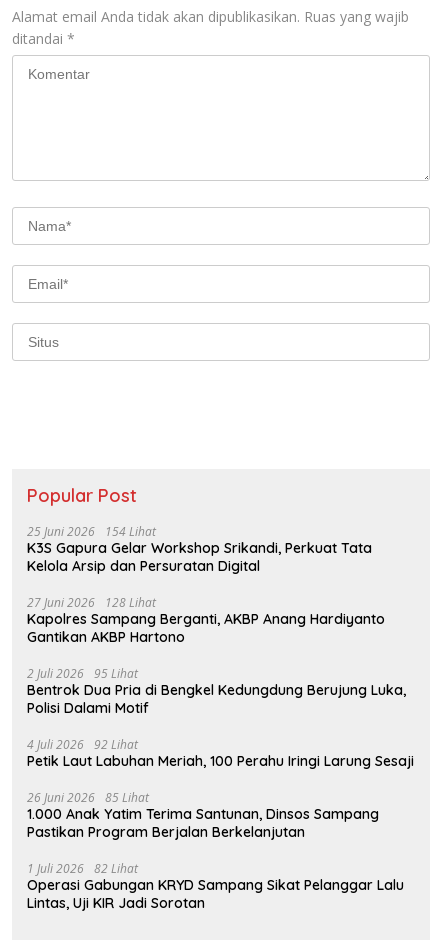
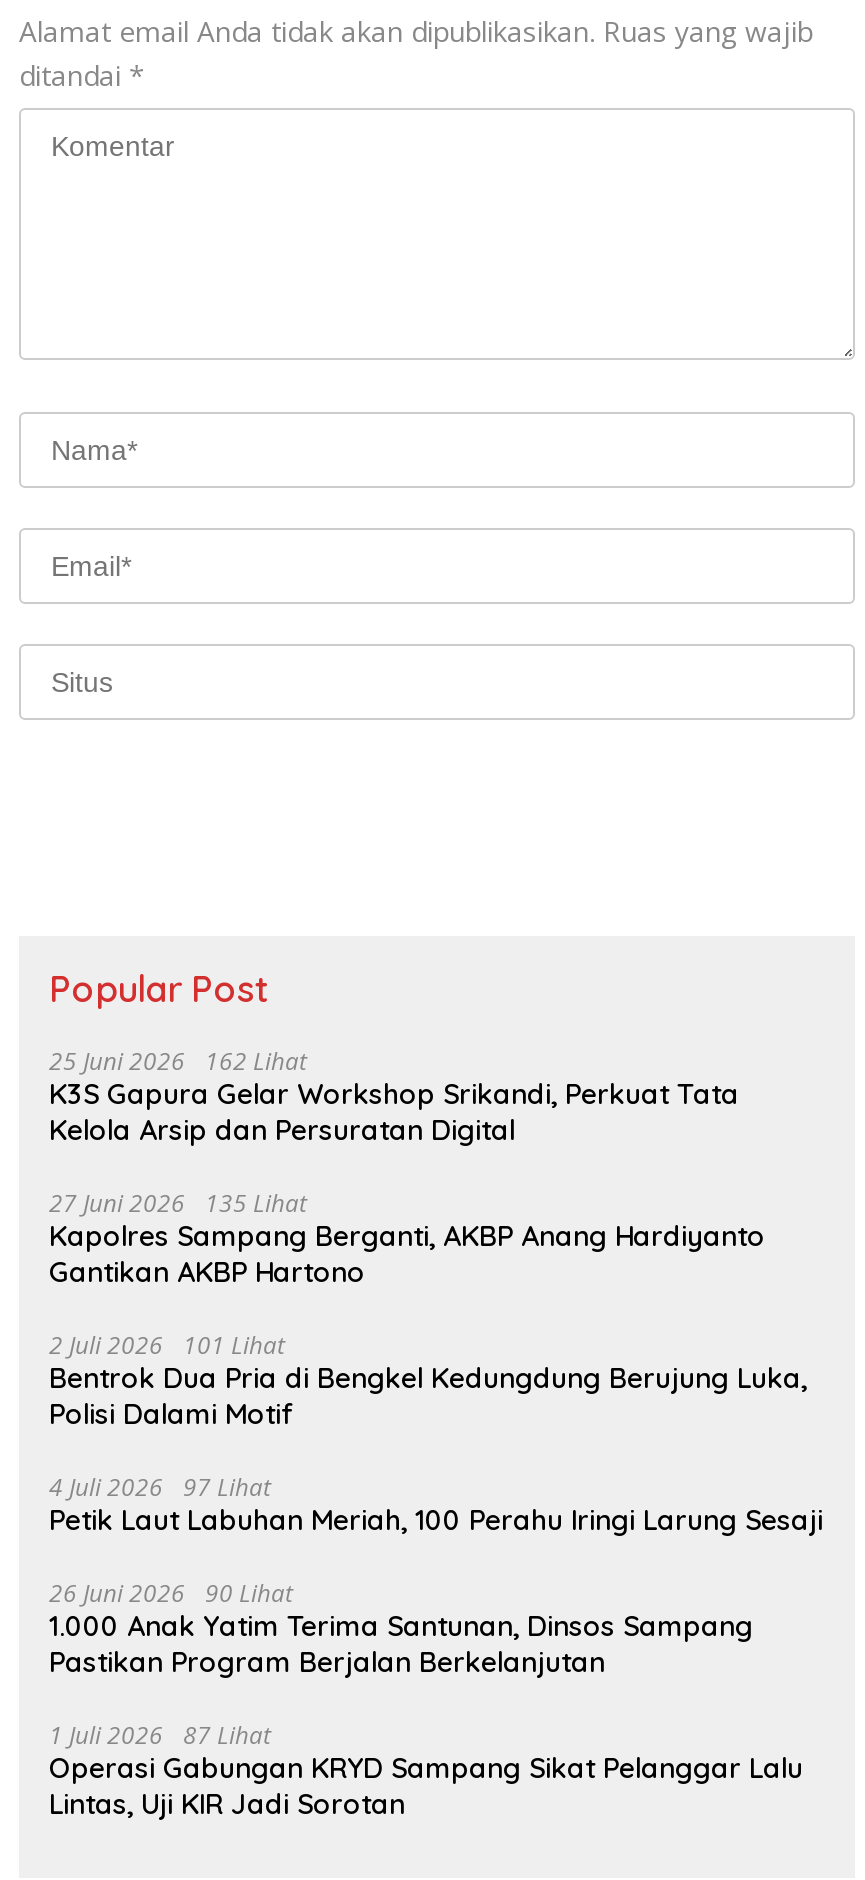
- 25 Juni 2026 154 Lihat
+ 25 Juni 2026 162 Lihat

- 27 Juni 2026 128 Lihat
+ 27 Juni 2026 135 Lihat

- 2 Juli 2026 95 Lihat
+ 2 Juli 2026 101 Lihat

- 4 Juli 2026 92 Lihat
+ 4 Juli 2026 97 Lihat

- 26 Juni 2026 85 Lihat
+ 26 Juni 2026 90 Lihat

- 1 Juli 2026 82 Lihat
+ 1 Juli 2026 87 Lihat
